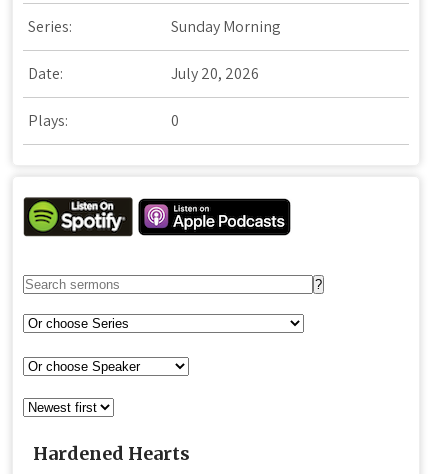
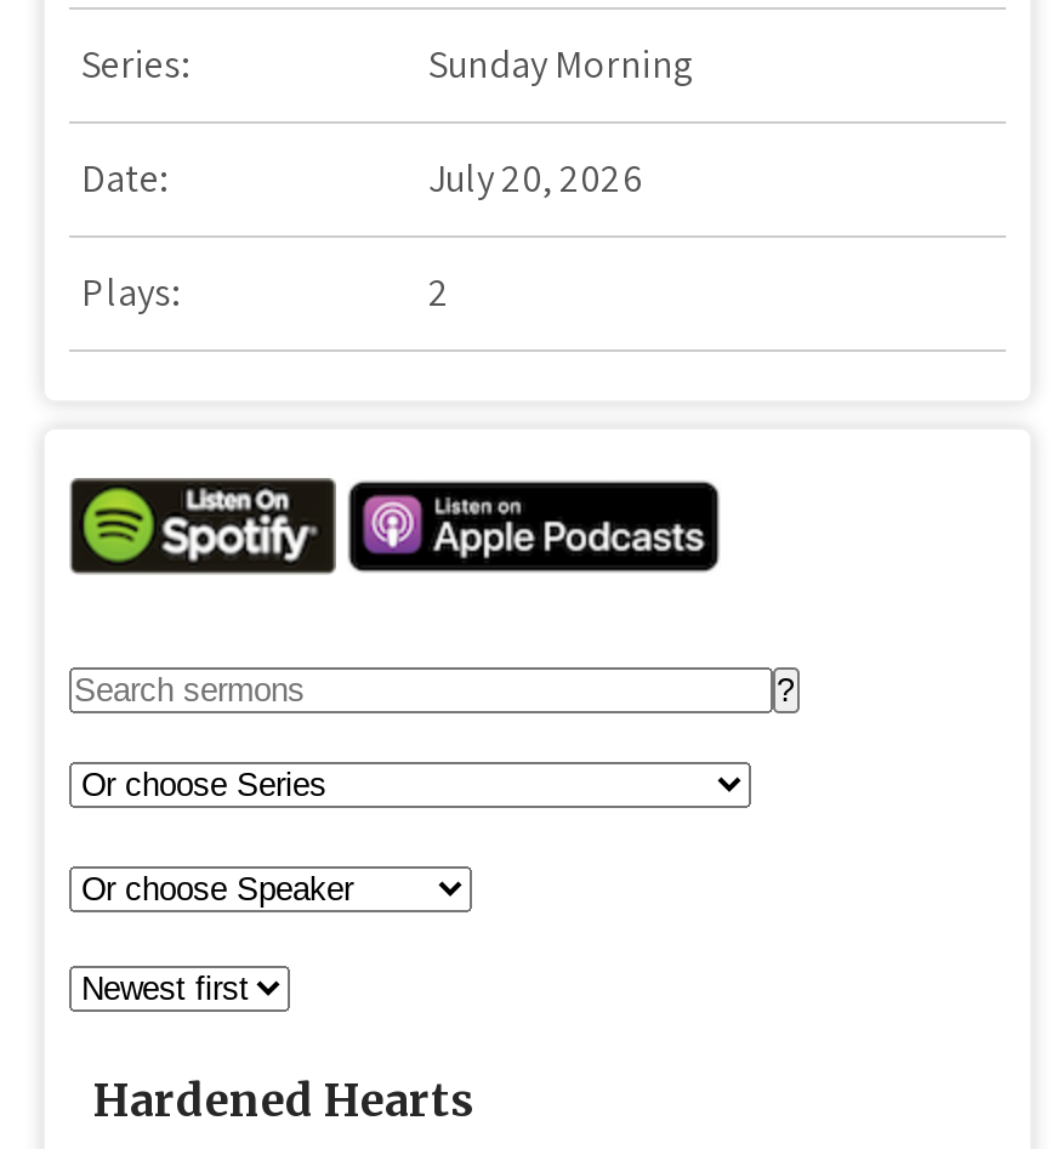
- 0
+ 2
